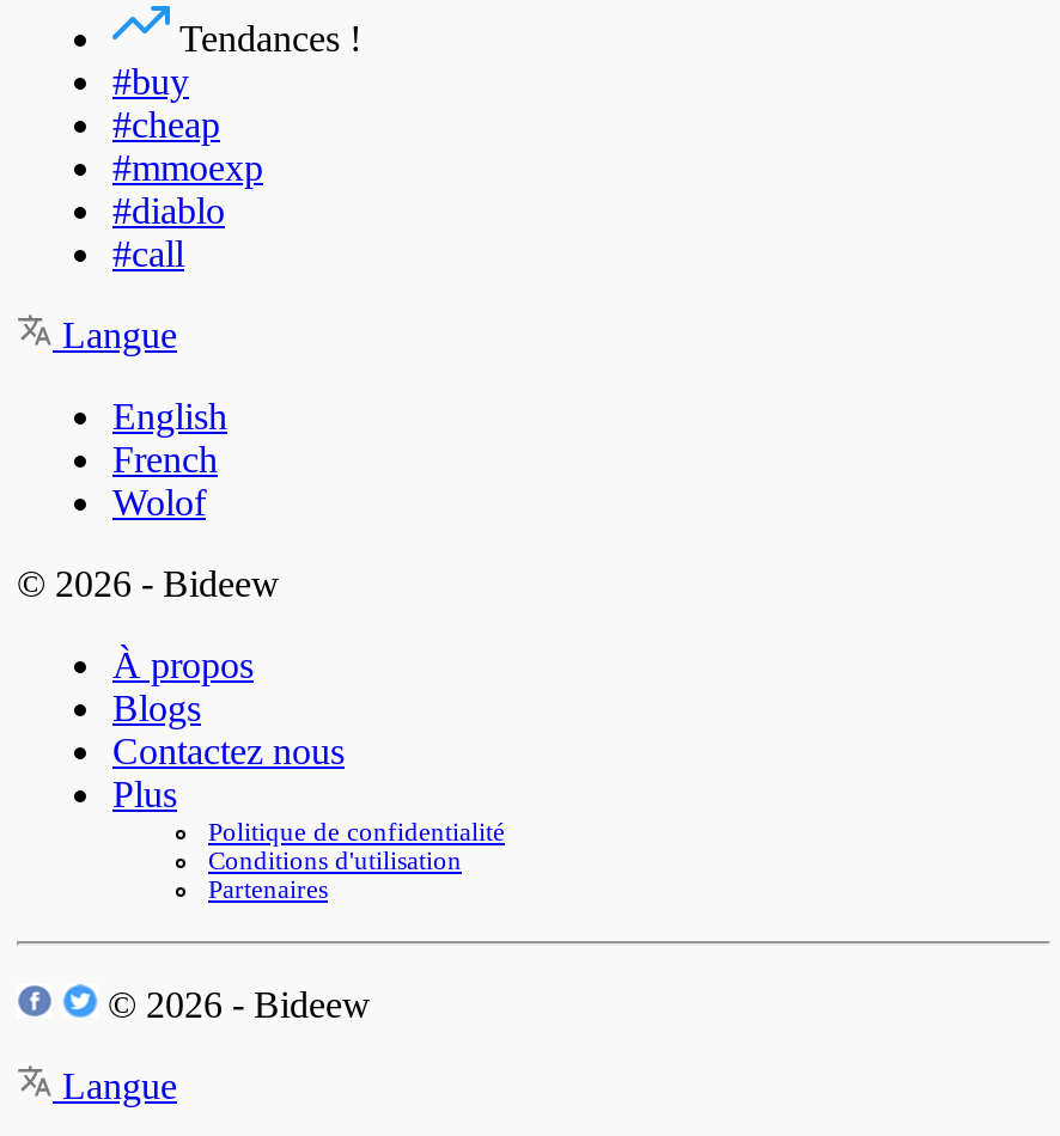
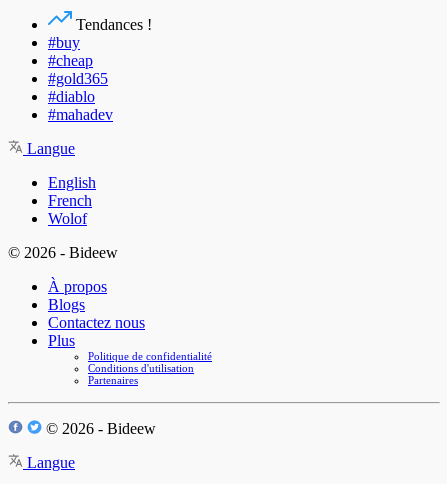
- #mmoexp
+ #gold365

- #call
+ #mahadev
